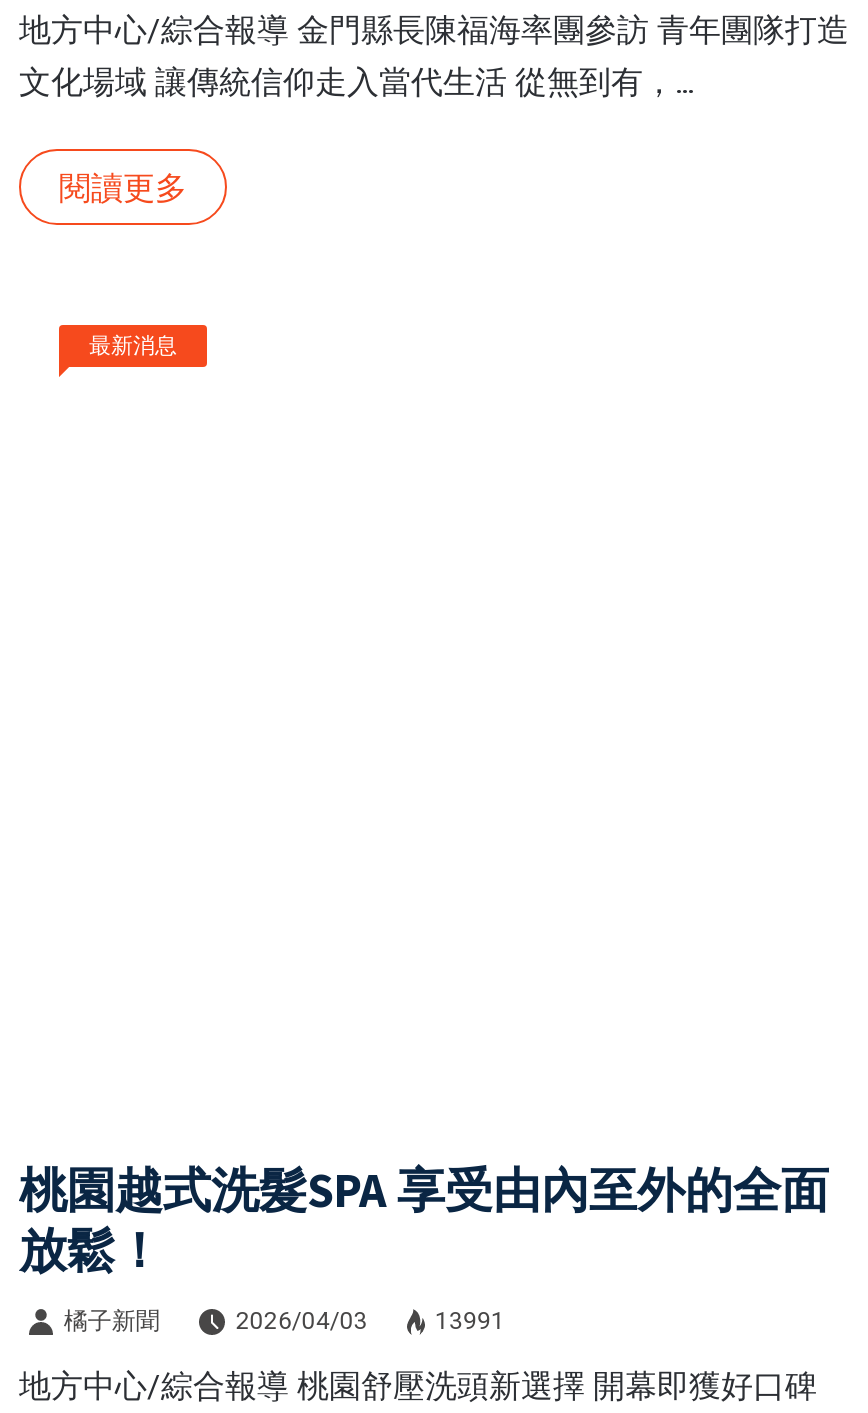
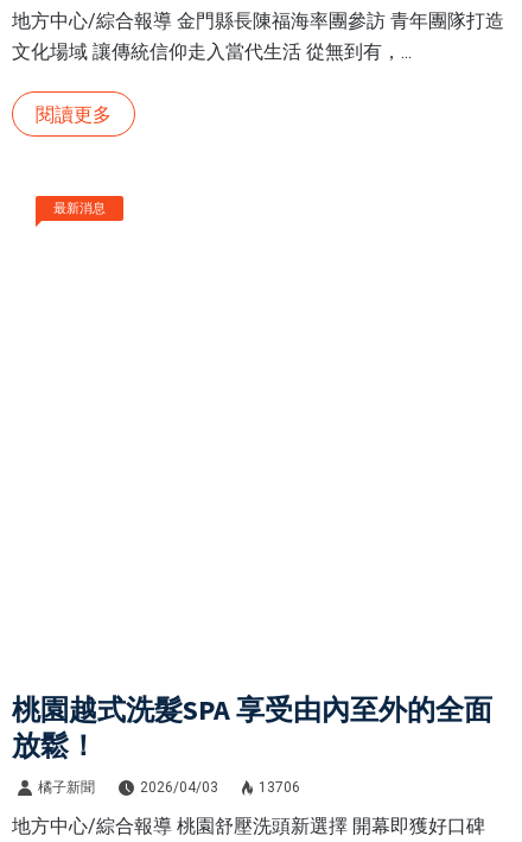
- 13991
+ 13706
